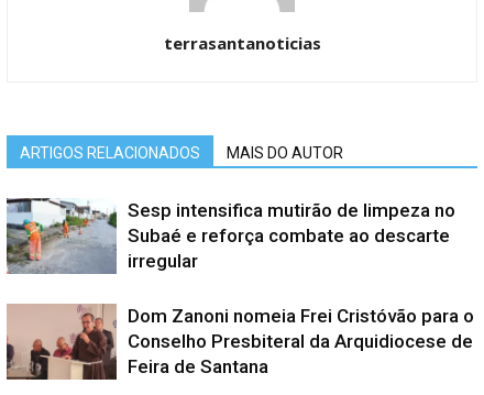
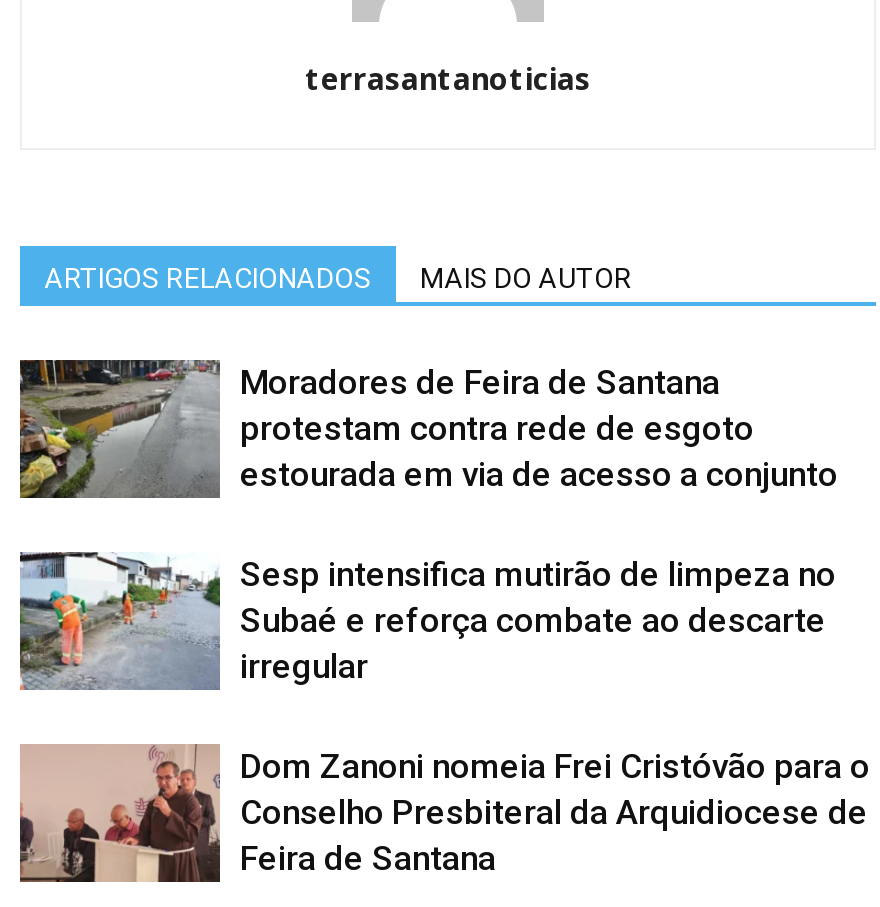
+ [image]
+ Moradores de Feira de Santana
+ protestam contra rede de esgoto
+ estourada em via de acesso a conjunto
